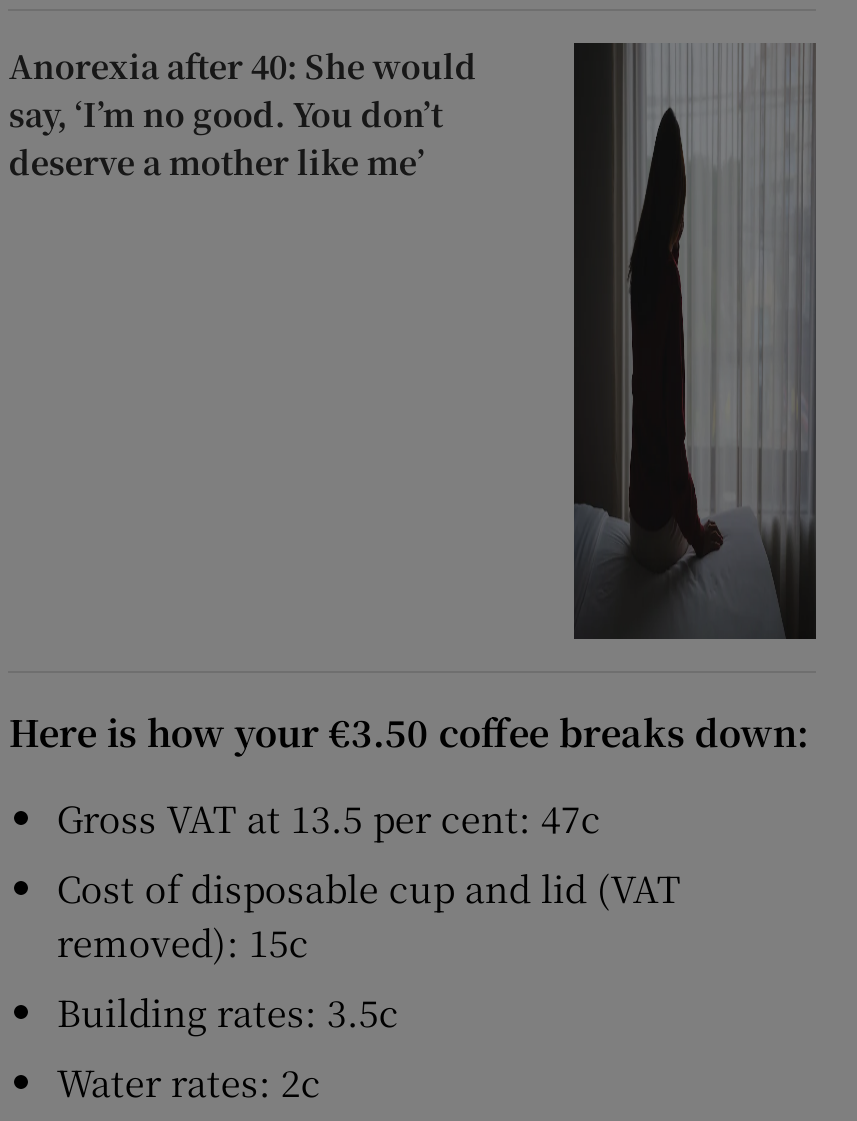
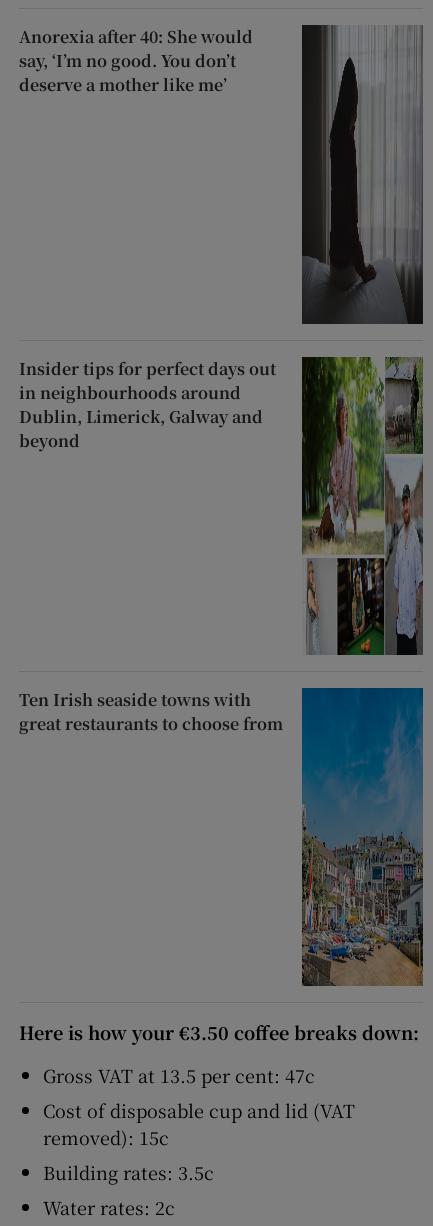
+ [image]
+ Insider tips for perfect days out
+ in neighbourhoods around
+ Dublin, Limerick, Galway and
+ beyond

+ [image]
+ Ten Irish seaside towns with
+ great restaurants to choose from
